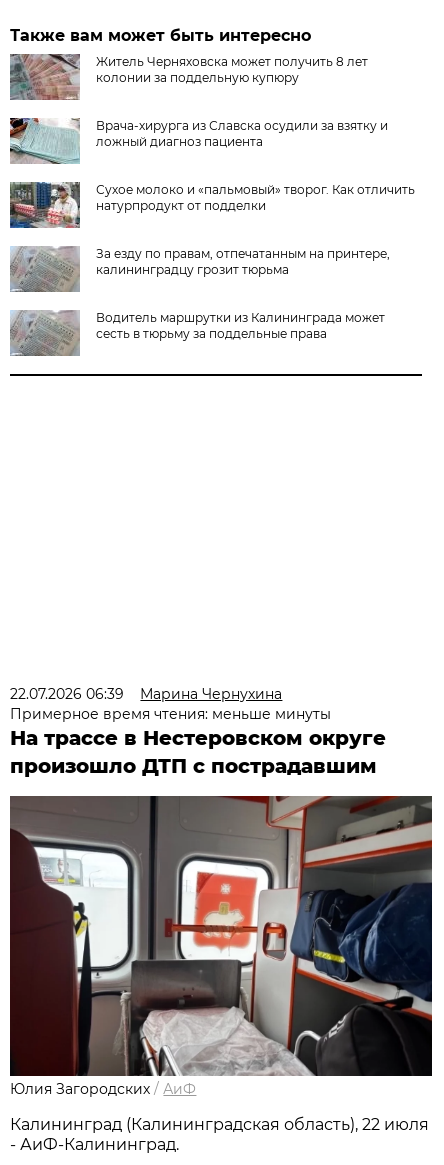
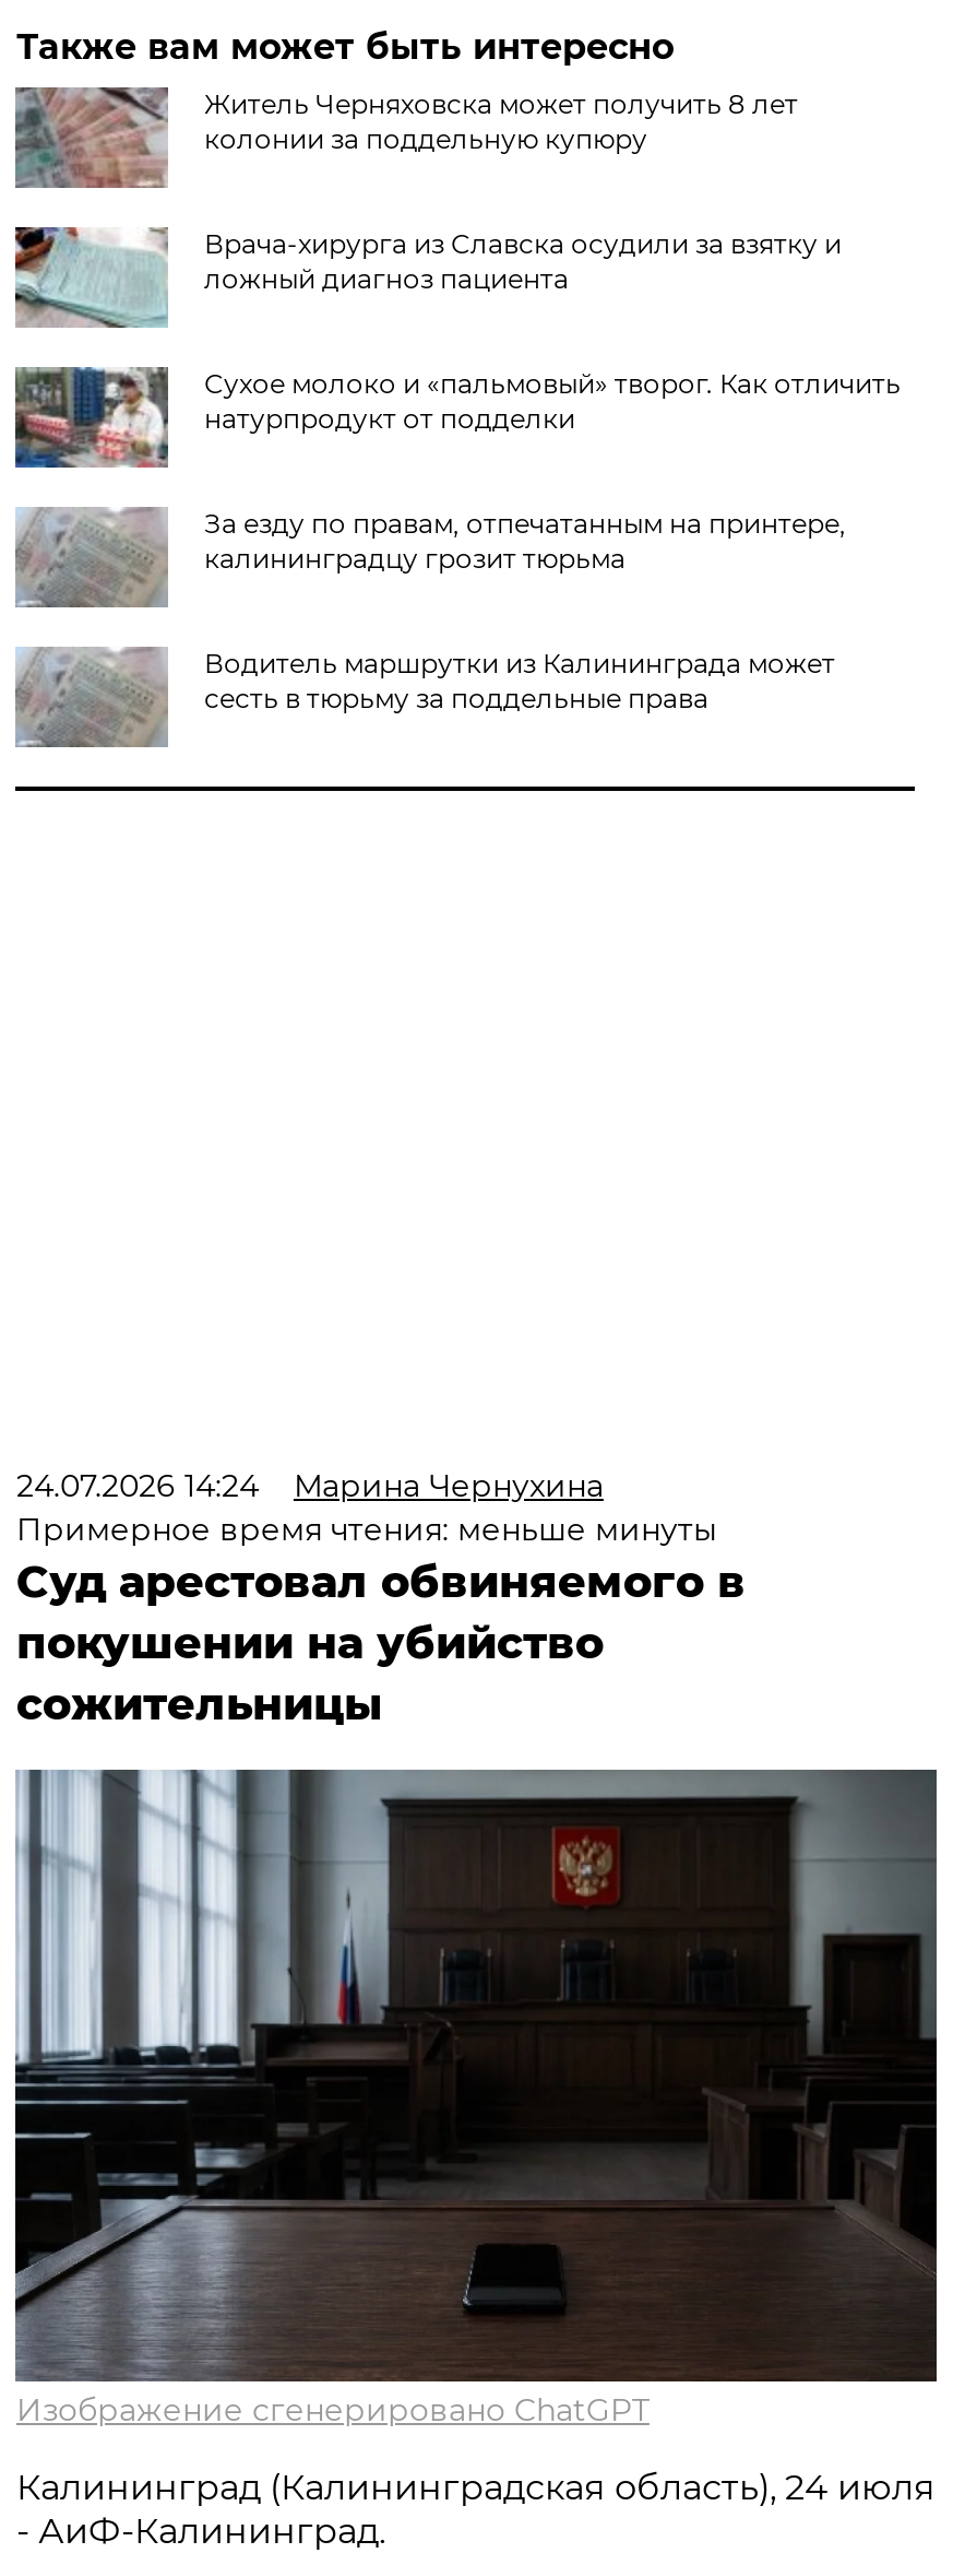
- 22.07.2026 06:39 Марина Чернухина
+ 24.07.2026 14:24 Марина Чернухина

- На трассе в Нестеровском округе
- произошло ДТП с пострадавшим
+ Суд арестовал обвиняемого в
+ покушении на убийство
+ сожительницы

- [image]
- Юлия Загородских / АиФ
+ [image]
+ Изображение сгенерировано ChatGPT

- Калининград (Калининградская область), 22 июля
+ Калининград (Калининградская область), 24 июля
